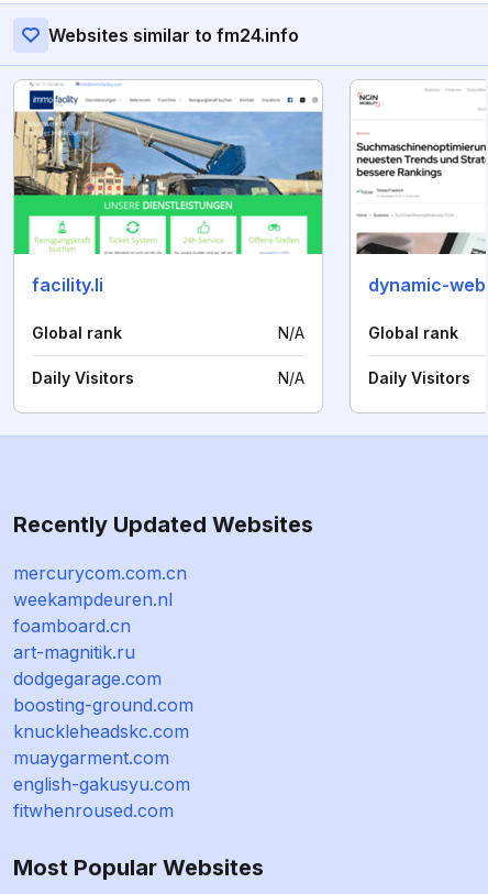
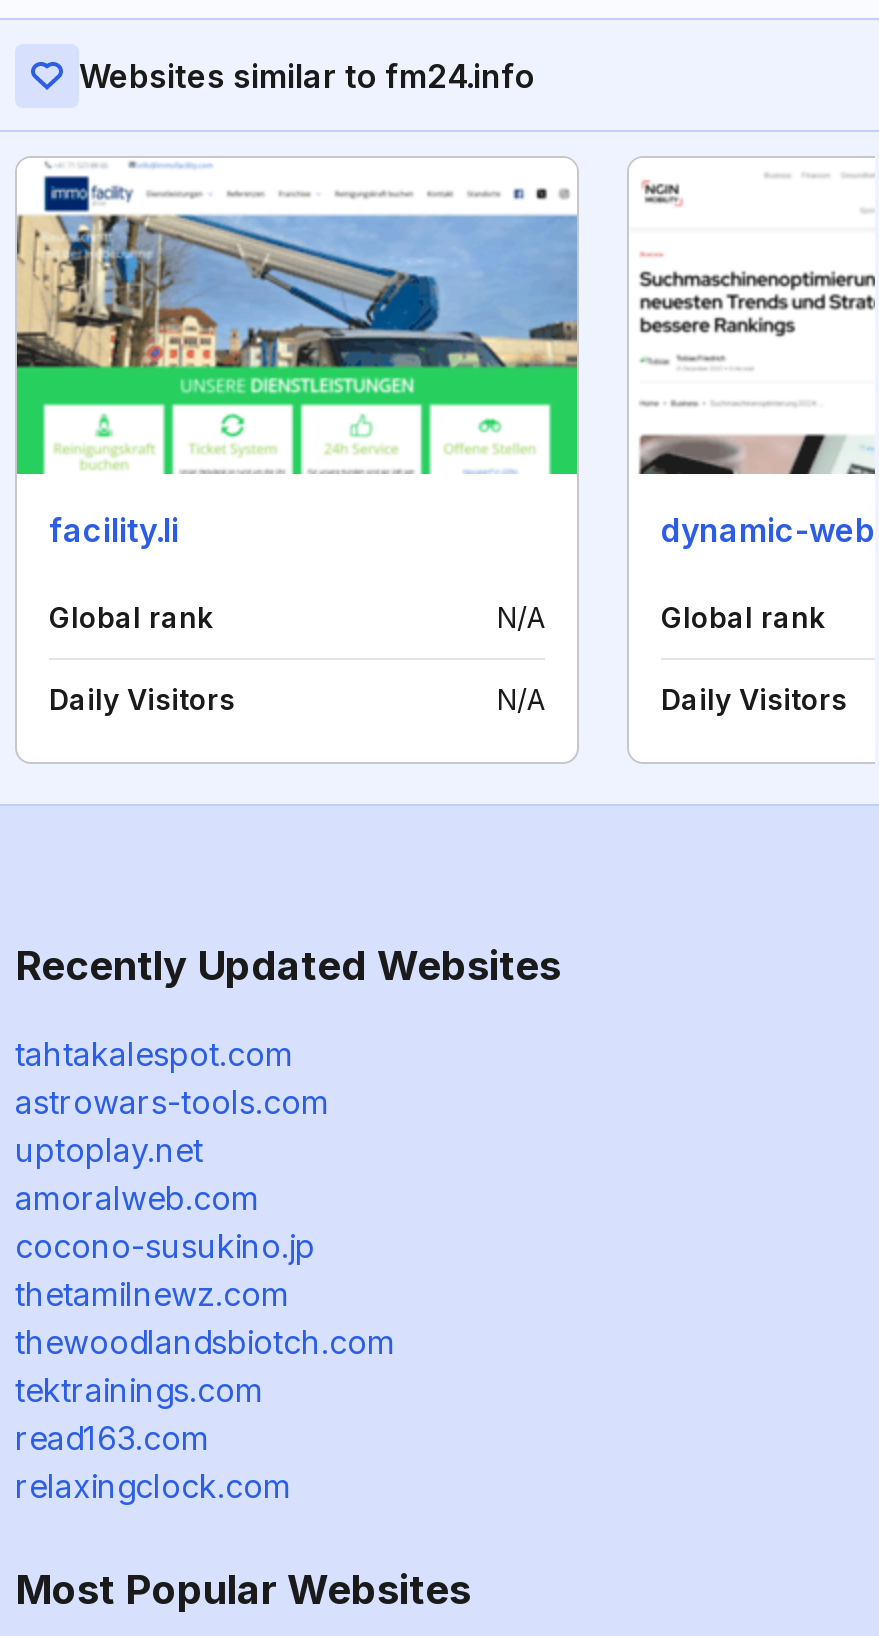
- mercurycom.com.cn
- weekampdeuren.nl
- foamboard.cn
- art-magnitik.ru
- dodgegarage.com
- boosting-ground.com
- knuckleheadskc.com
- muaygarment.com
- english-gakusyu.com
- fitwhenroused.com
+ tahtakalespot.com
+ astrowars-tools.com
+ uptoplay.net
+ amoralweb.com
+ cocono-susukino.jp
+ thetamilnewz.com
+ thewoodlandsbiotch.com
+ tektrainings.com
+ read163.com
+ relaxingclock.com
